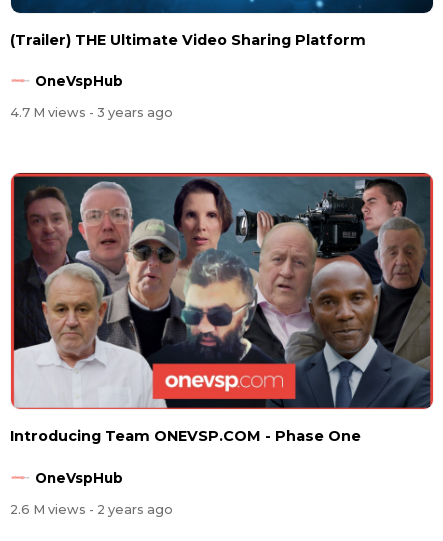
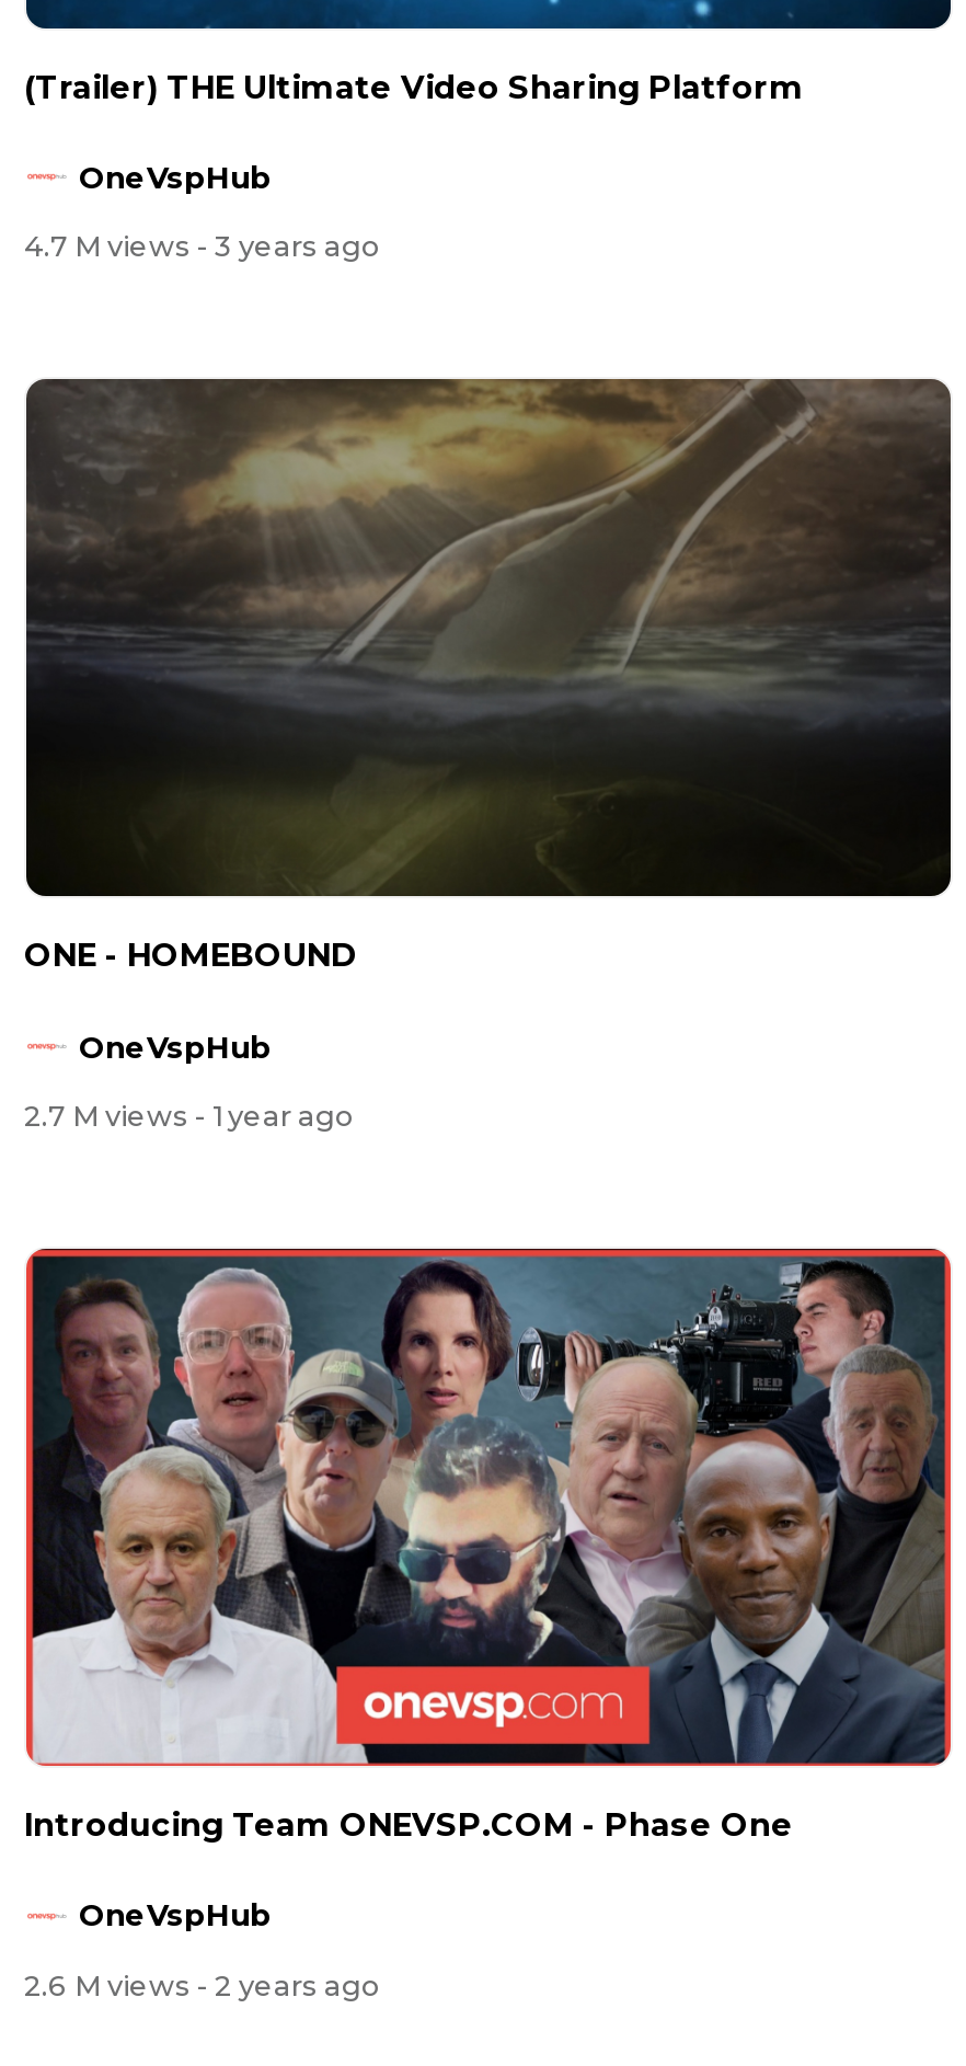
+ [image]
+ ONE - HOMEBOUND
+ OneVspHub
+ 2.7 M views - 1 year ago
